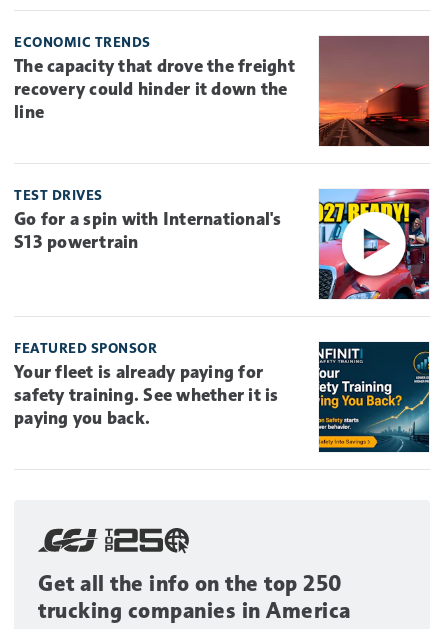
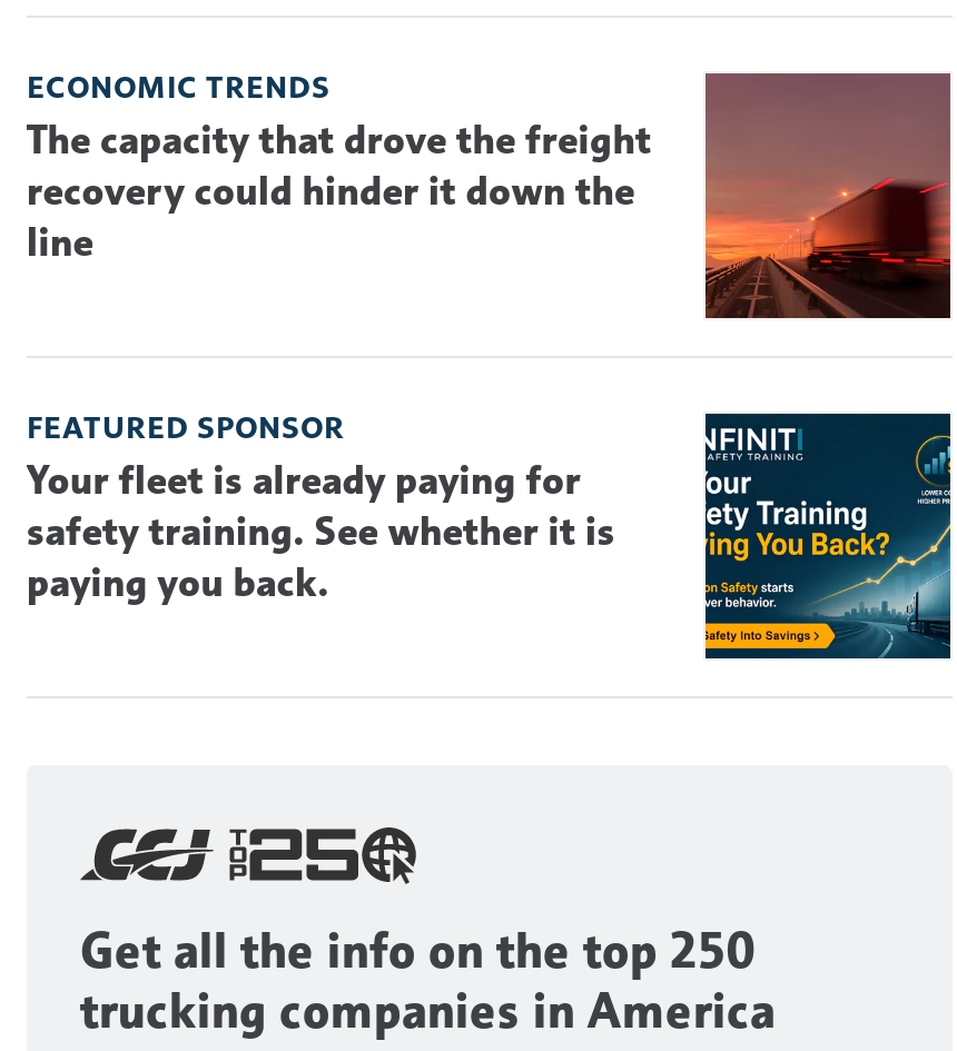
- [image]
- TEST DRIVES
- Go for a spin with International's
- S13 powertrain
